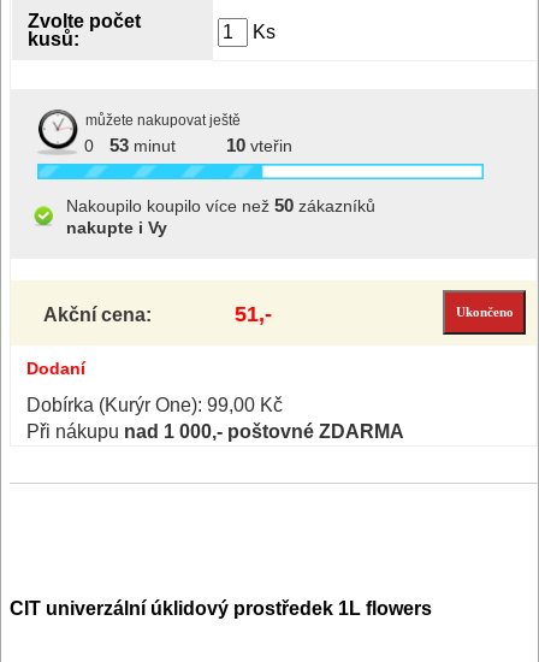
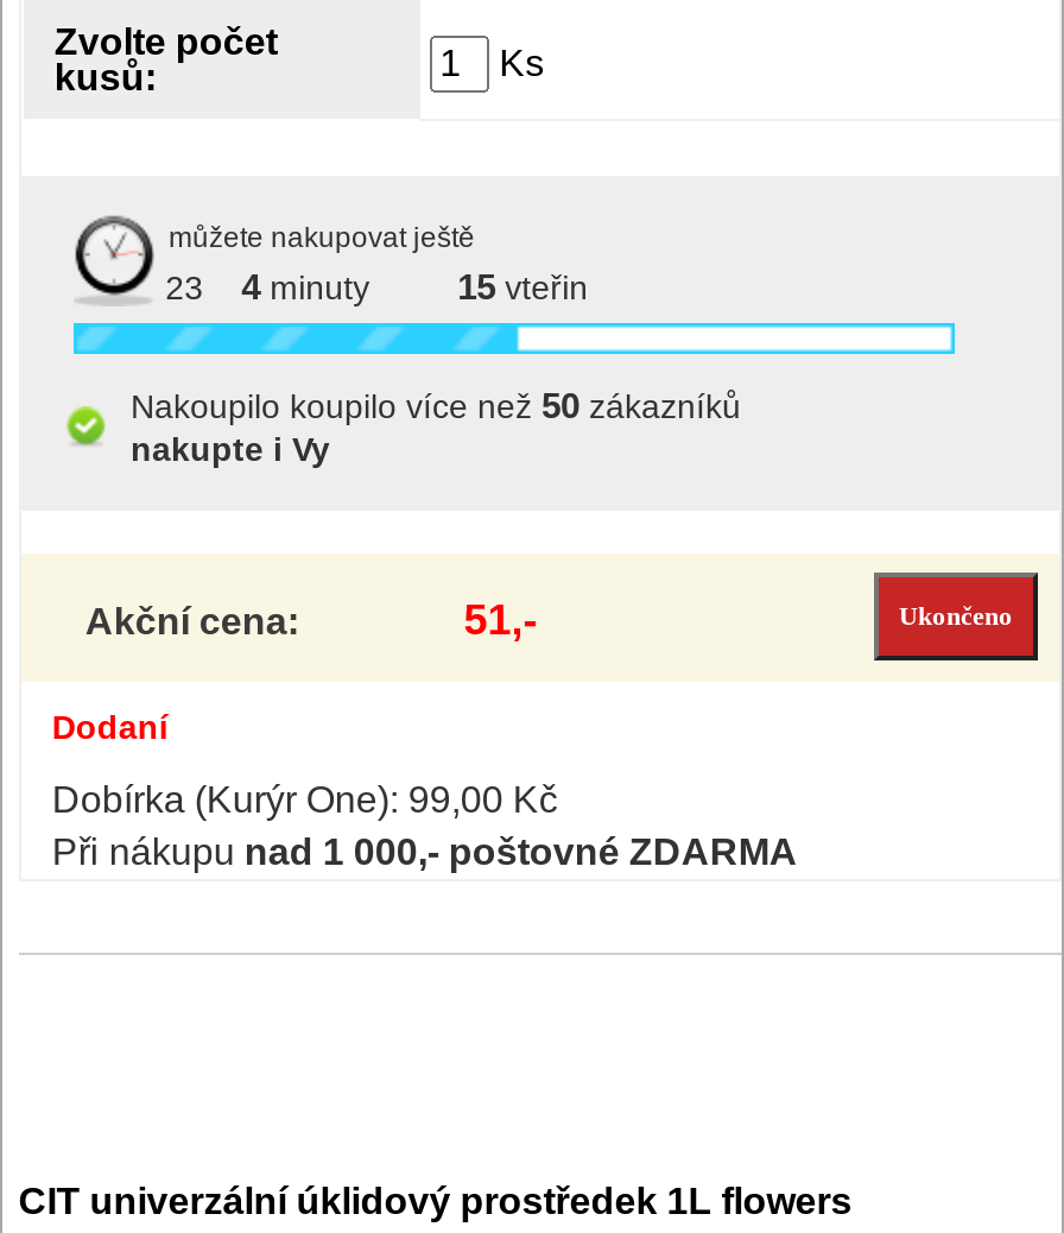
- 0
- 53 minut
- 10 vteřin
+ 23
+ 4 minuty
+ 15 vteřin
